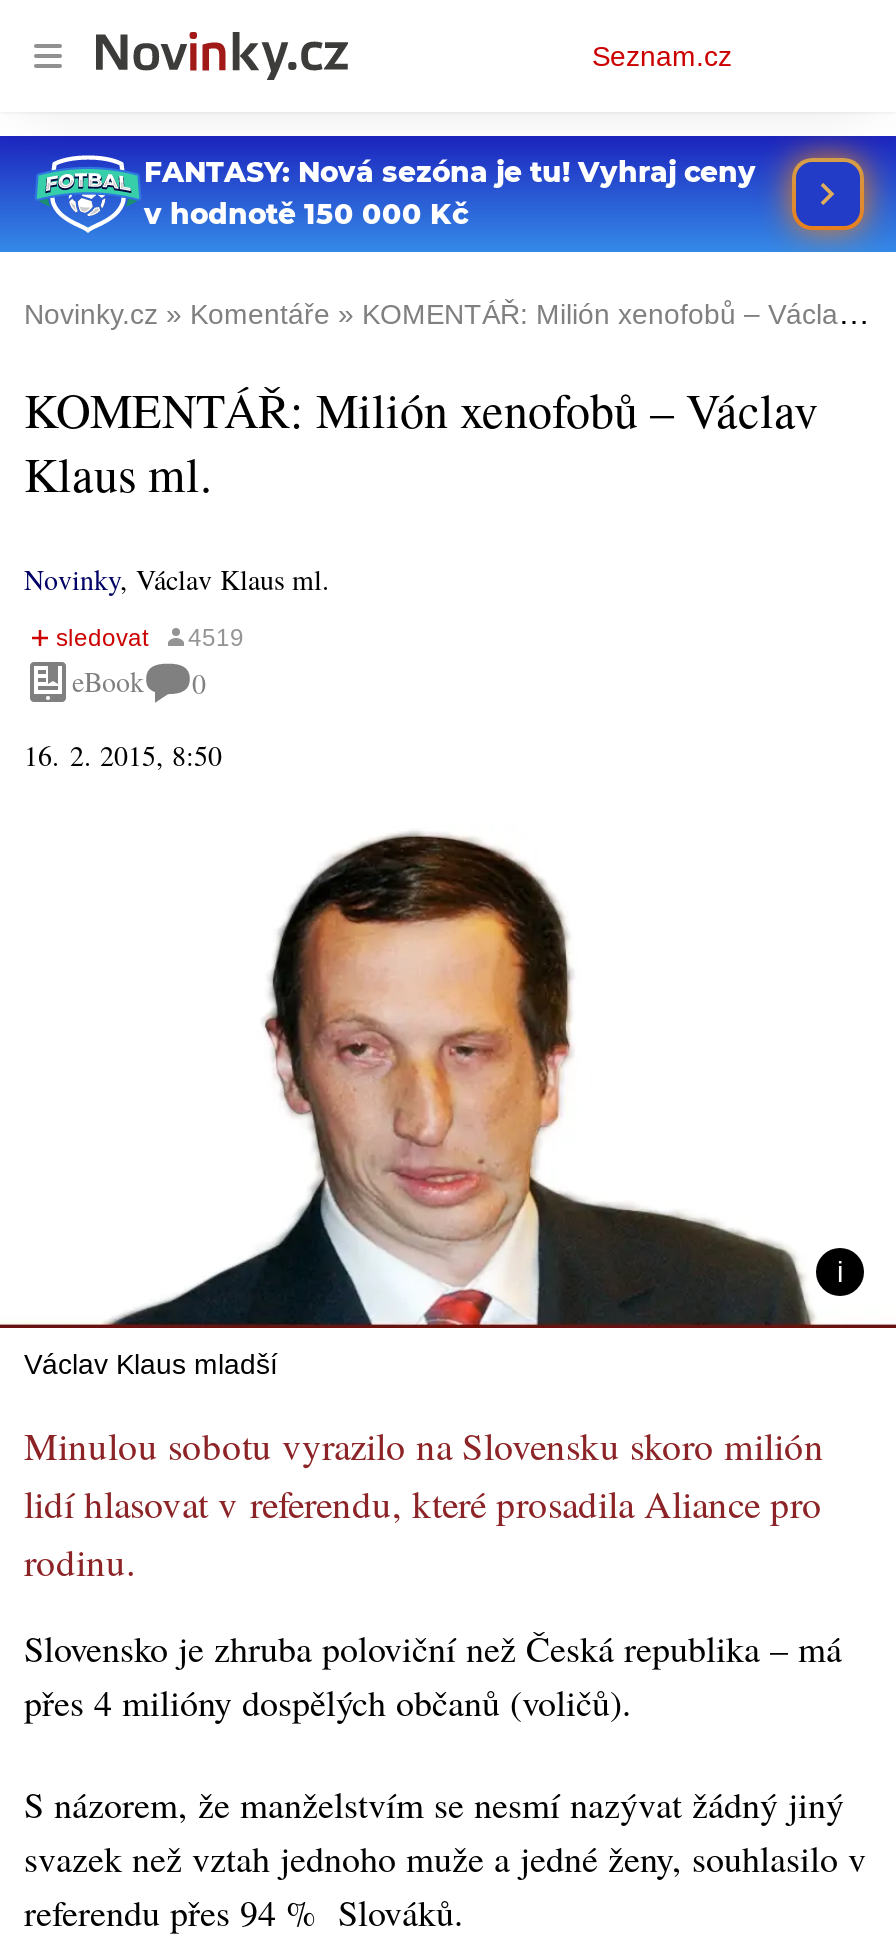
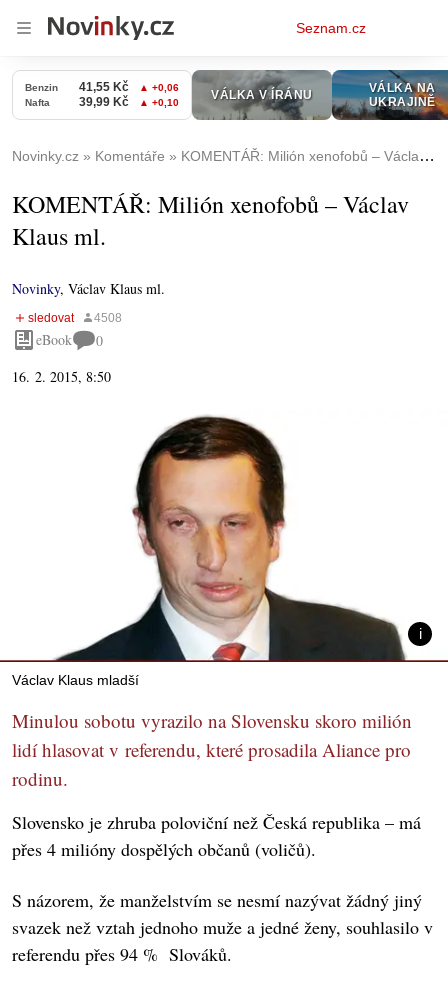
- [image]
+ [image]
